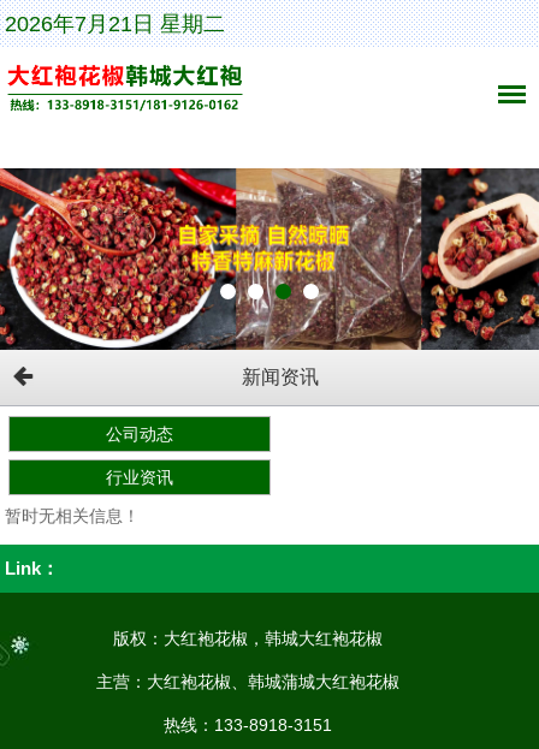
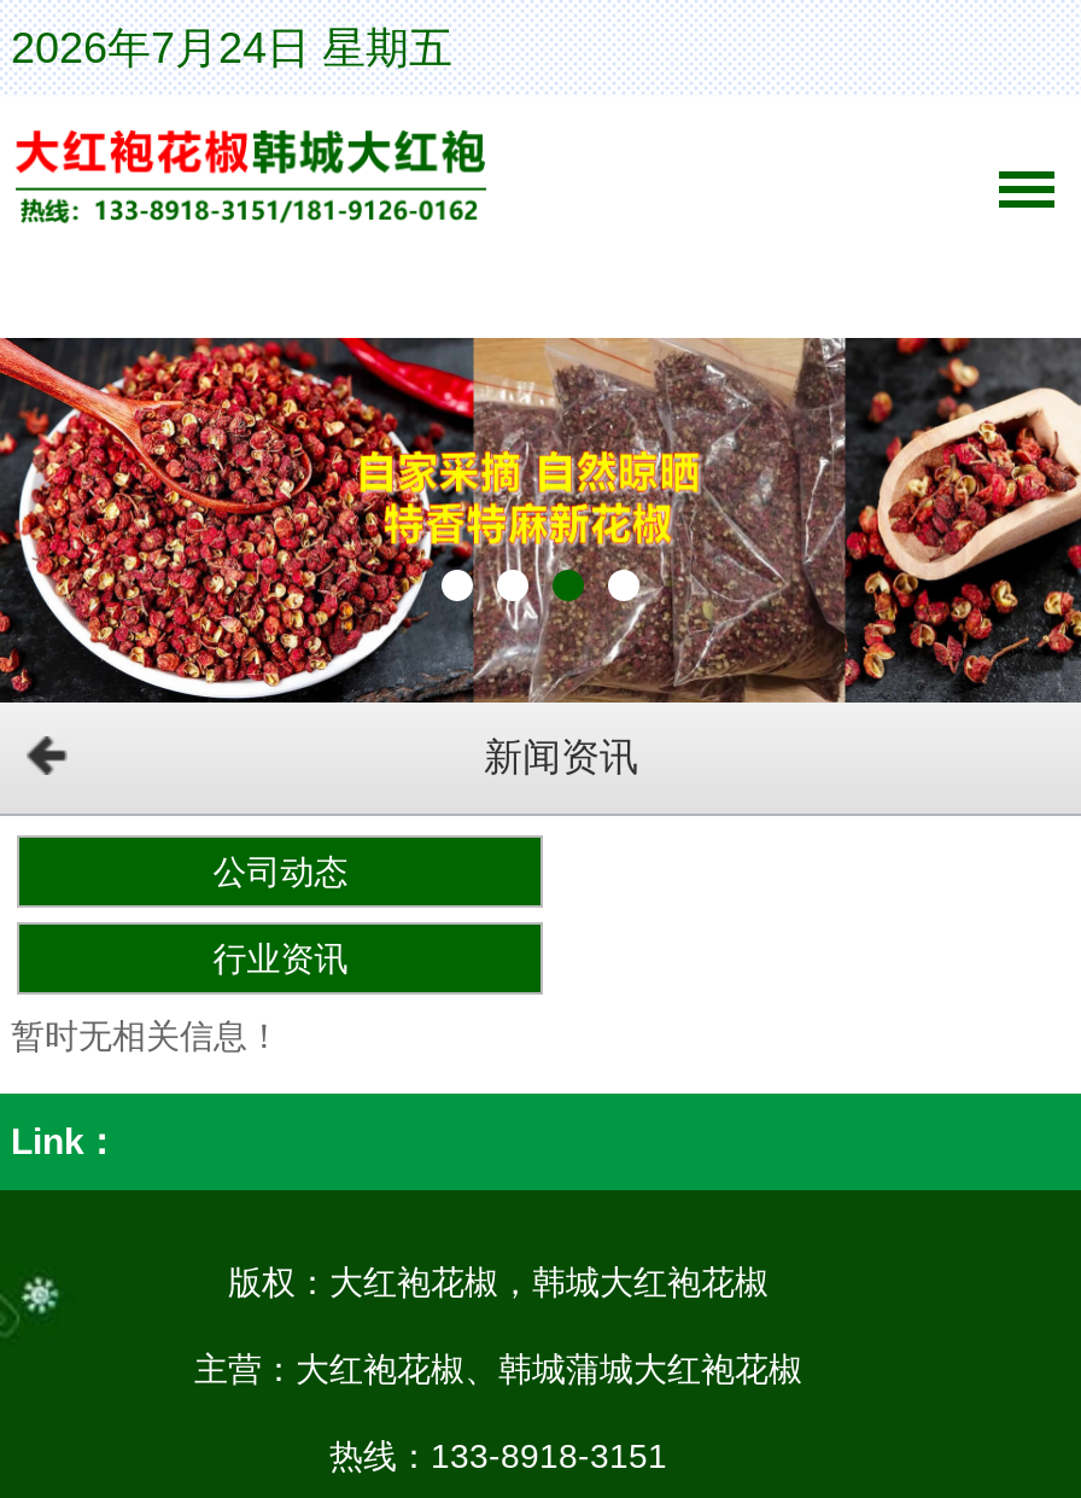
- 2026年7月21日 星期二
+ 2026年7月24日 星期五
